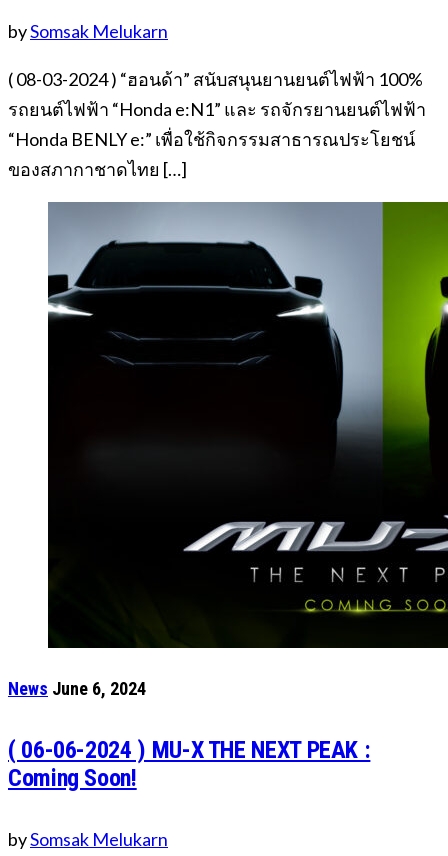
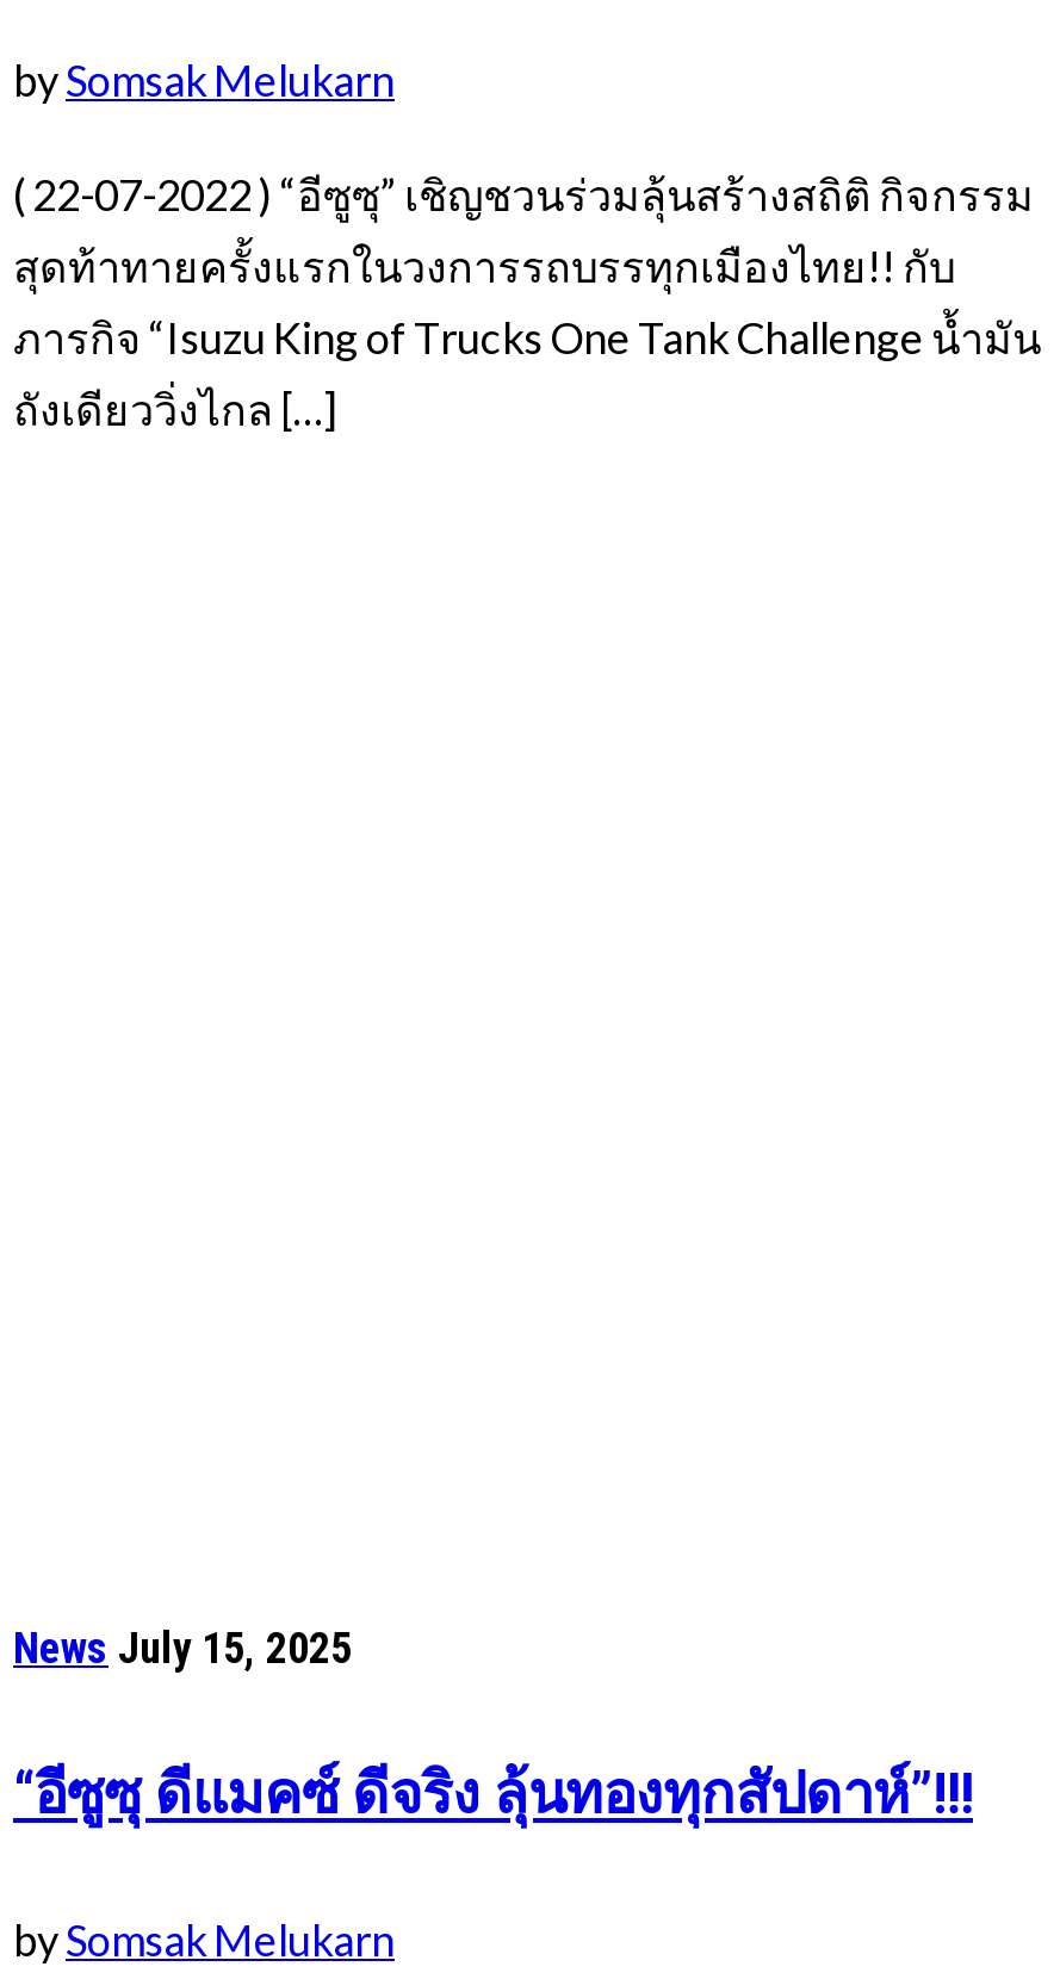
- ( 08-03-2024 ) “ฮอนด้า” สนับสนุนยานยนต์ไฟฟ้า 100%
- รถยนต์ไฟฟ้า “Honda e:N1” และ รถจักรยานยนต์ไฟฟ้า
- “Honda BENLY e:” เพื่อใช้กิจกรรมสาธารณประโยชน์
- ของสภากาชาดไทย […]
+ ( 22-07-2022 ) “อีซูซุ” เชิญชวนร่วมลุ้นสร้างสถิติ กิจกรรม
+ สุดท้าทายครั้งแรกในวงการรถบรรทุกเมืองไทย!! กับ
+ ภารกิจ “Isuzu King of Trucks One Tank Challenge น้ำมัน
+ ถังเดียววิ่งไกล […]

- [image]

- News June 6, 2024
+ News July 15, 2025

- ( 06-06-2024 ) MU-X THE NEXT PEAK :
- Coming Soon!
+ “อีซูซุ ดีแมคซ์ ดีจริง ลุ้นทองทุกสัปดาห์”!!!
